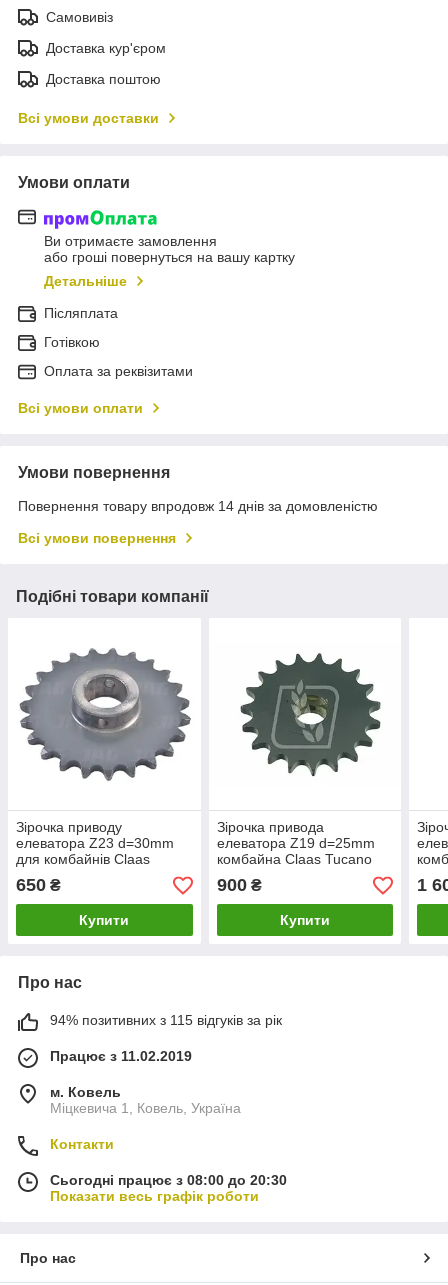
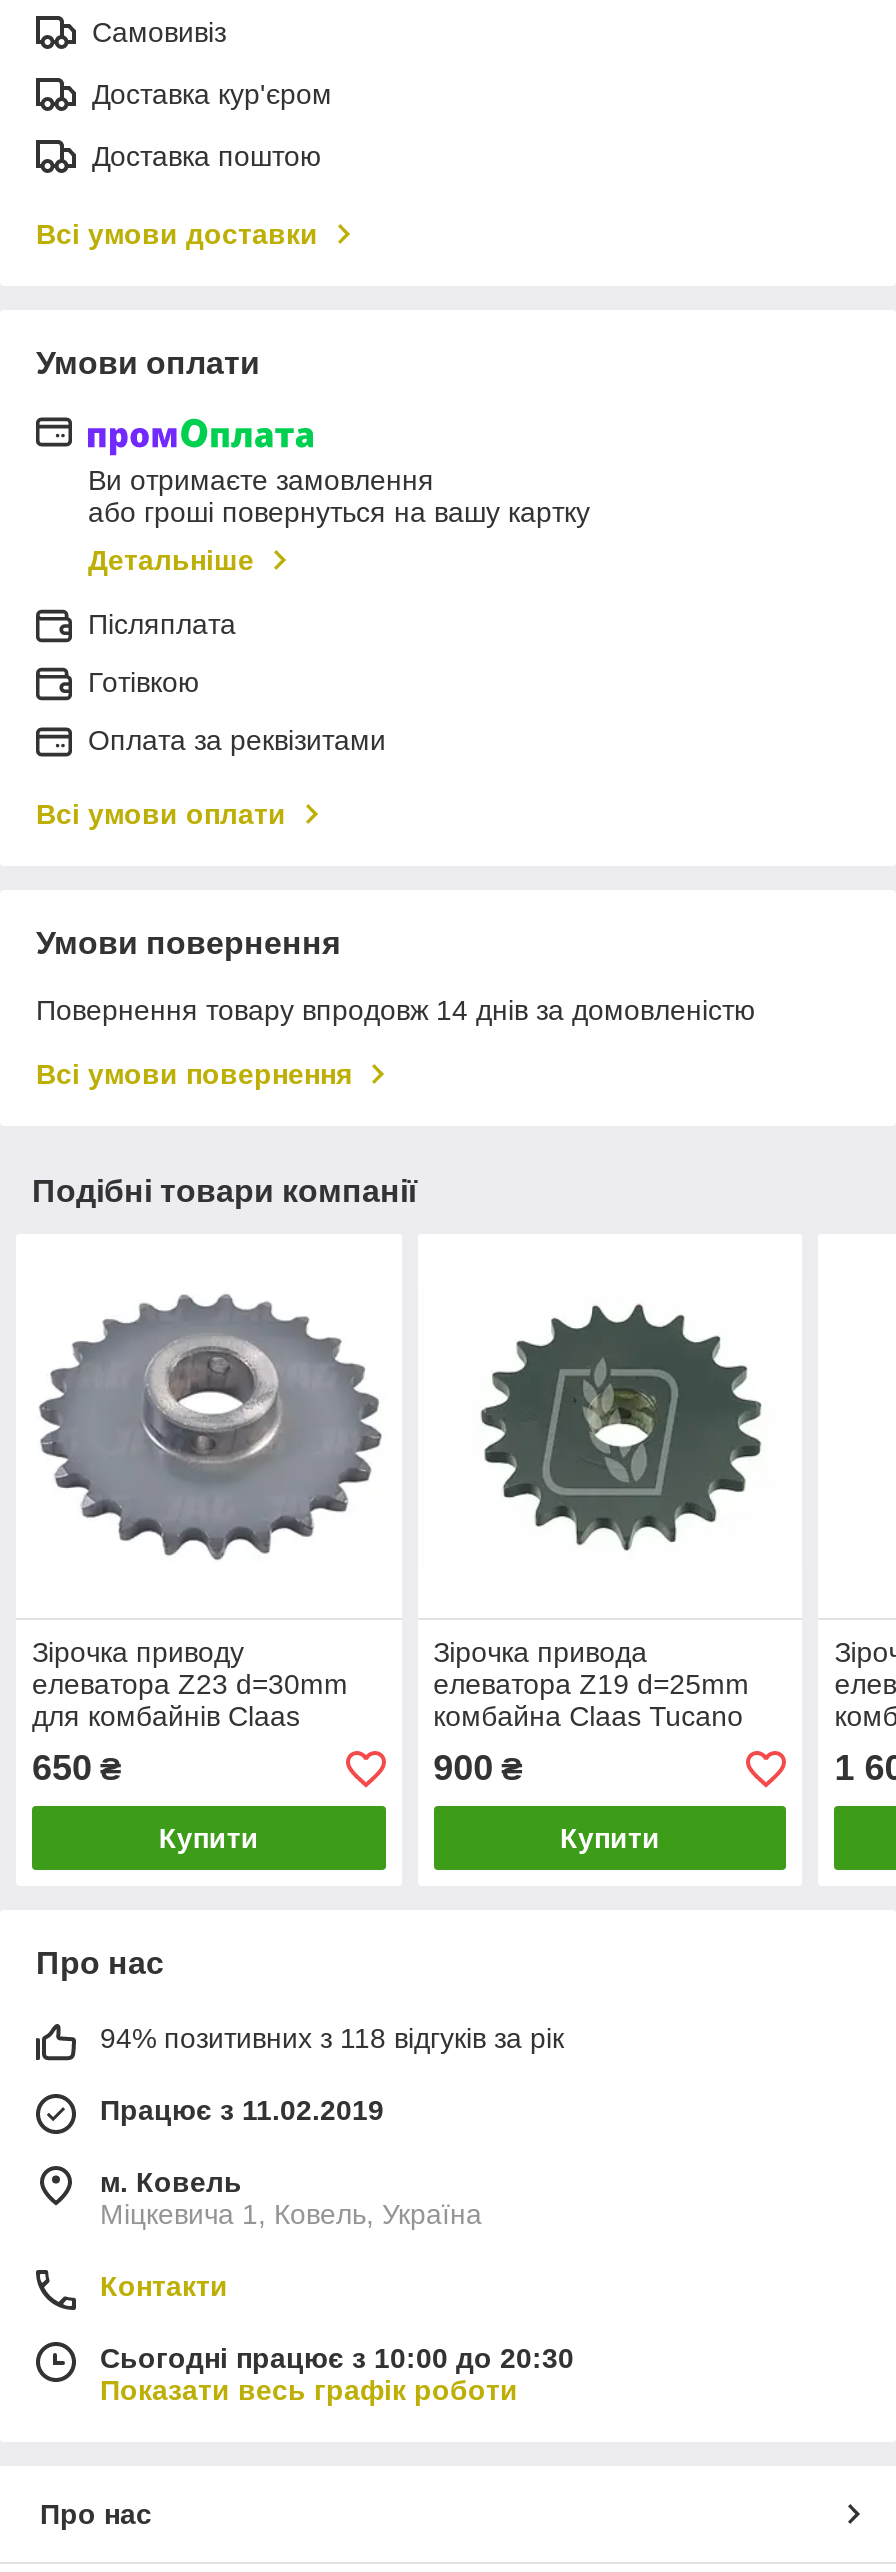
- 94% позитивних з 115 відгуків за рік
+ 94% позитивних з 118 відгуків за рік

- Сьогодні працює з 08:00 до 20:30
+ Сьогодні працює з 10:00 до 20:30
